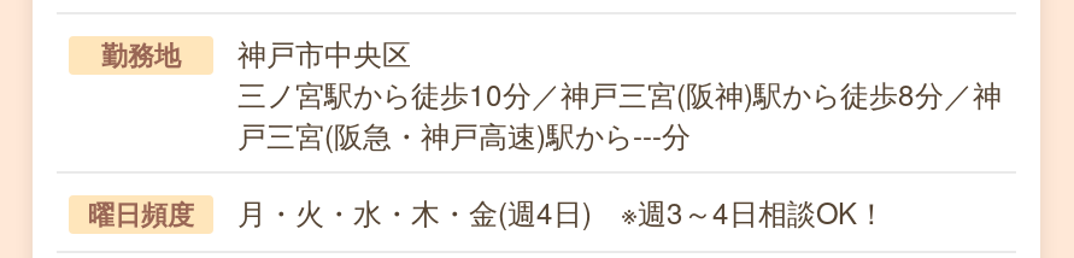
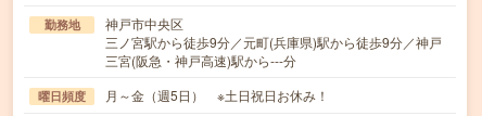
- 三ノ宮駅から徒歩10分／神戸三宮(阪神)駅から徒歩8分／神
- 戸三宮(阪急・神戸高速)駅から---分
+ 三ノ宮駅から徒歩9分／元町(兵庫県)駅から徒歩9分／神戸
+ 三宮(阪急・神戸高速)駅から---分

- 月・火・水・木・金(週4日) ※週3～4日相談OK！
+ 月～金（週5日） ※土日祝日お休み！
